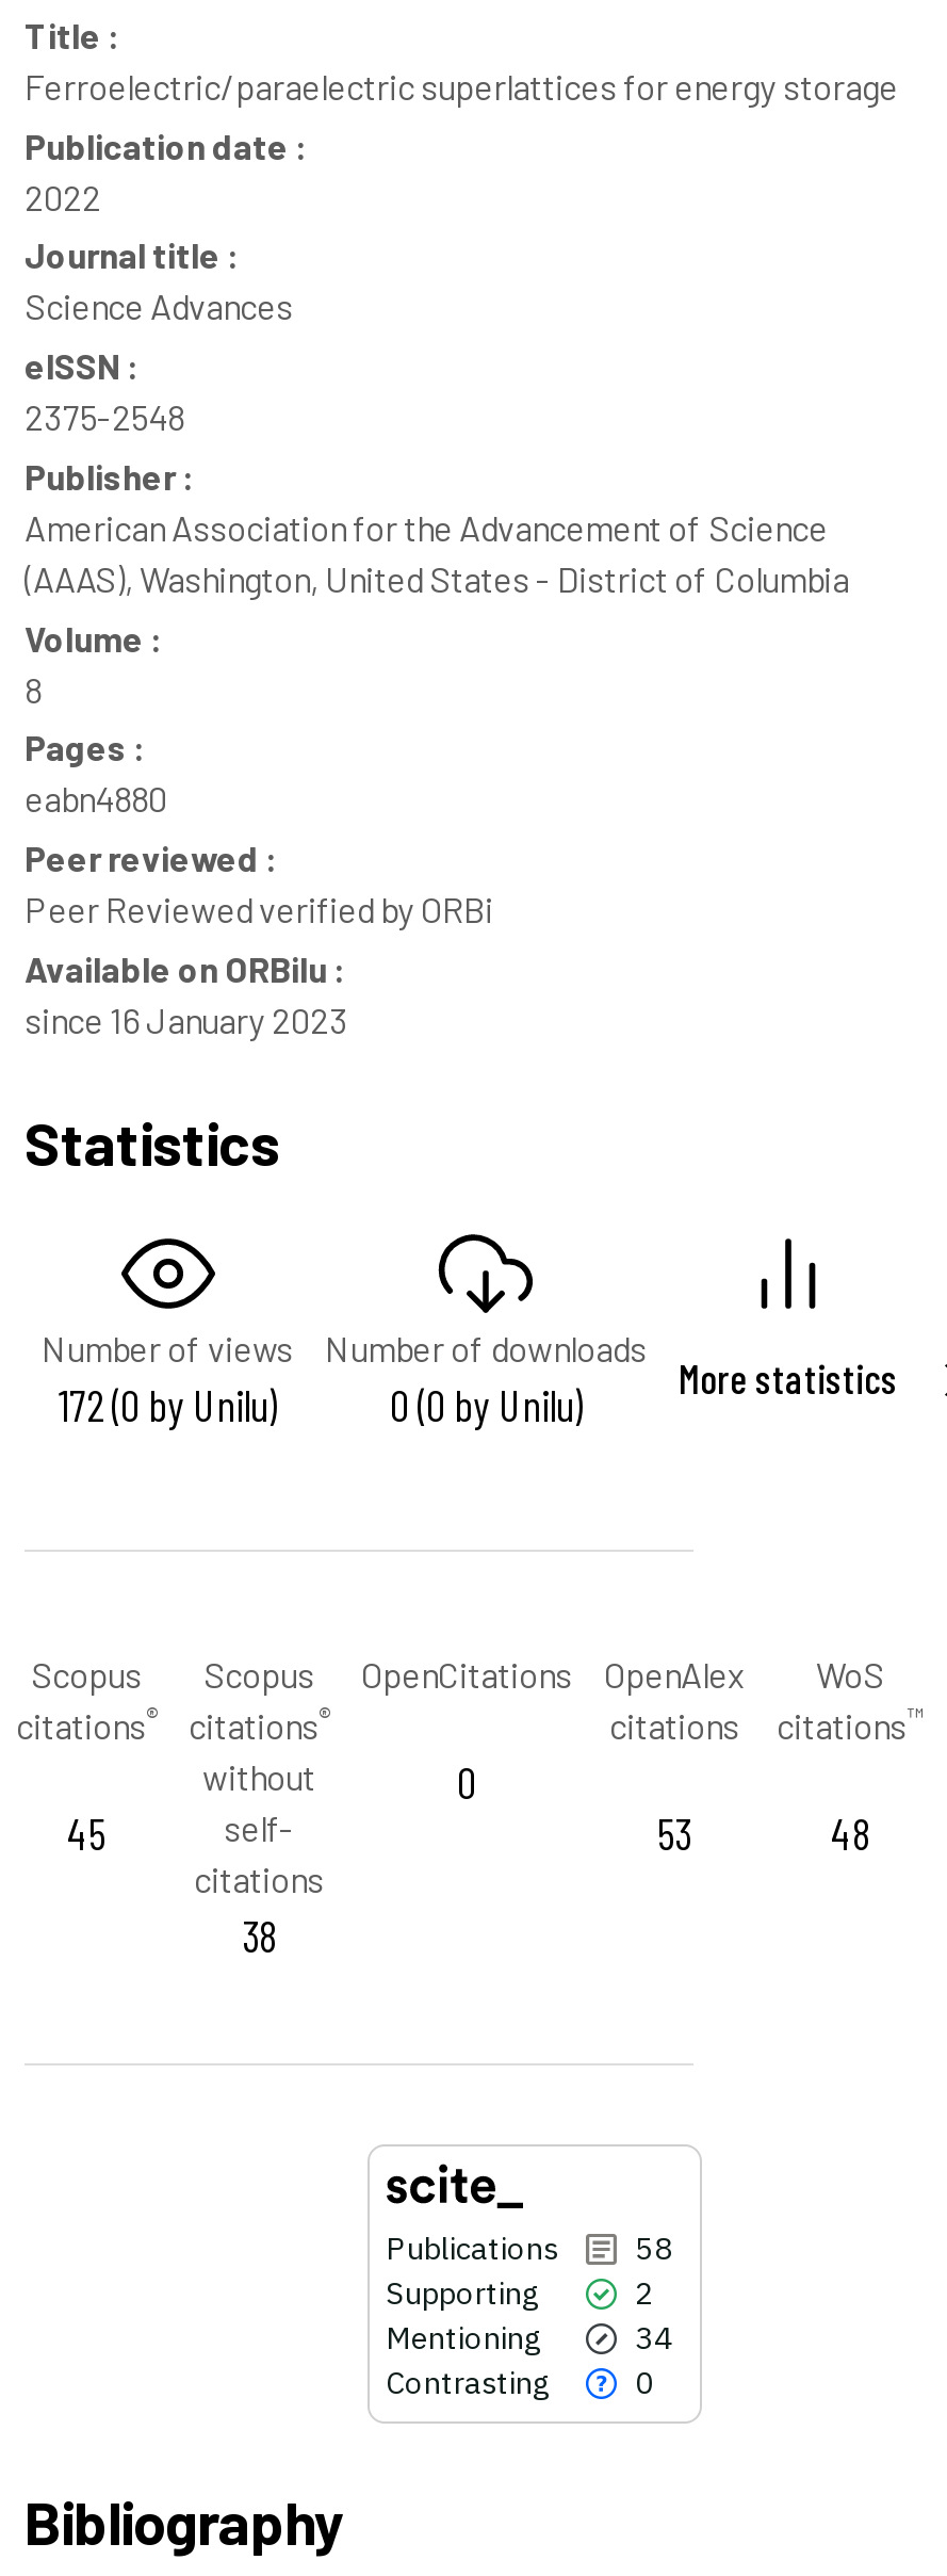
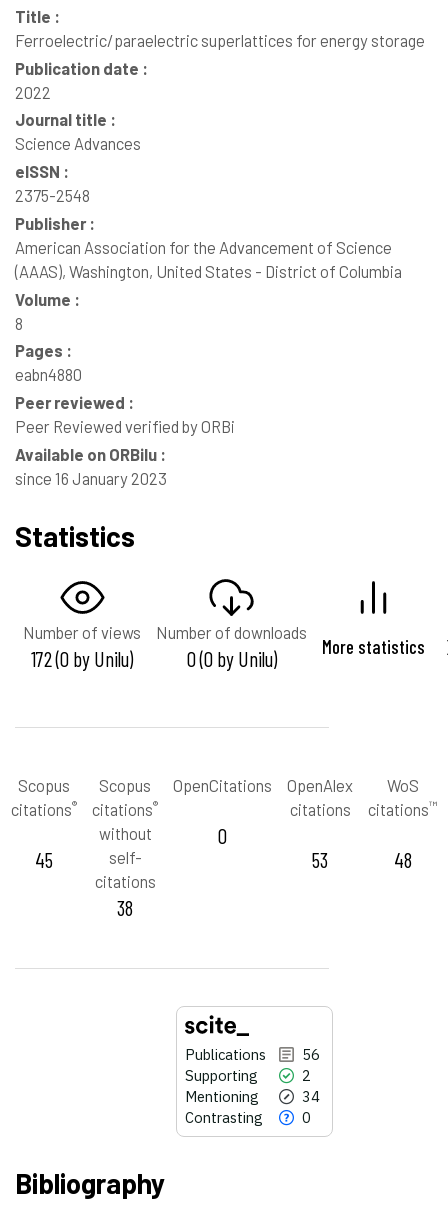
- Publications 58
+ Publications 56
